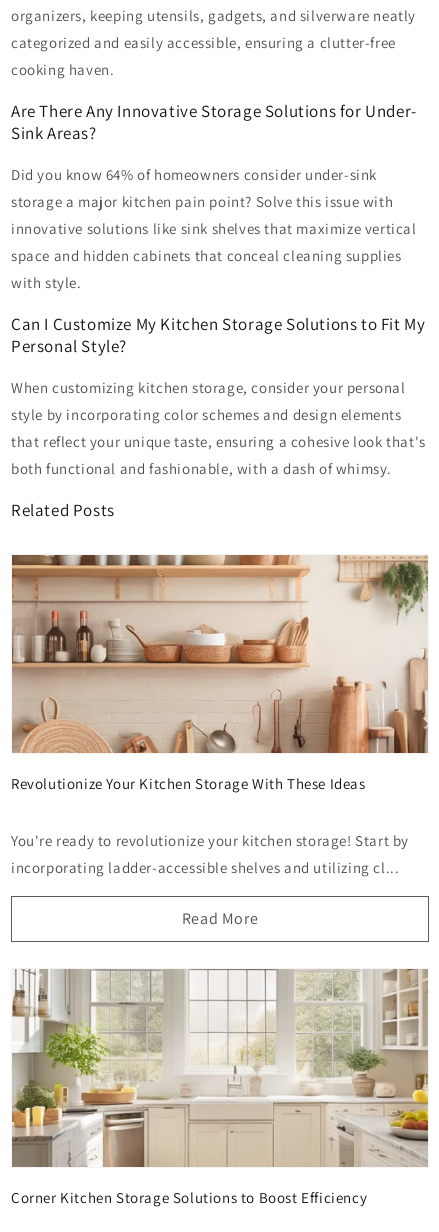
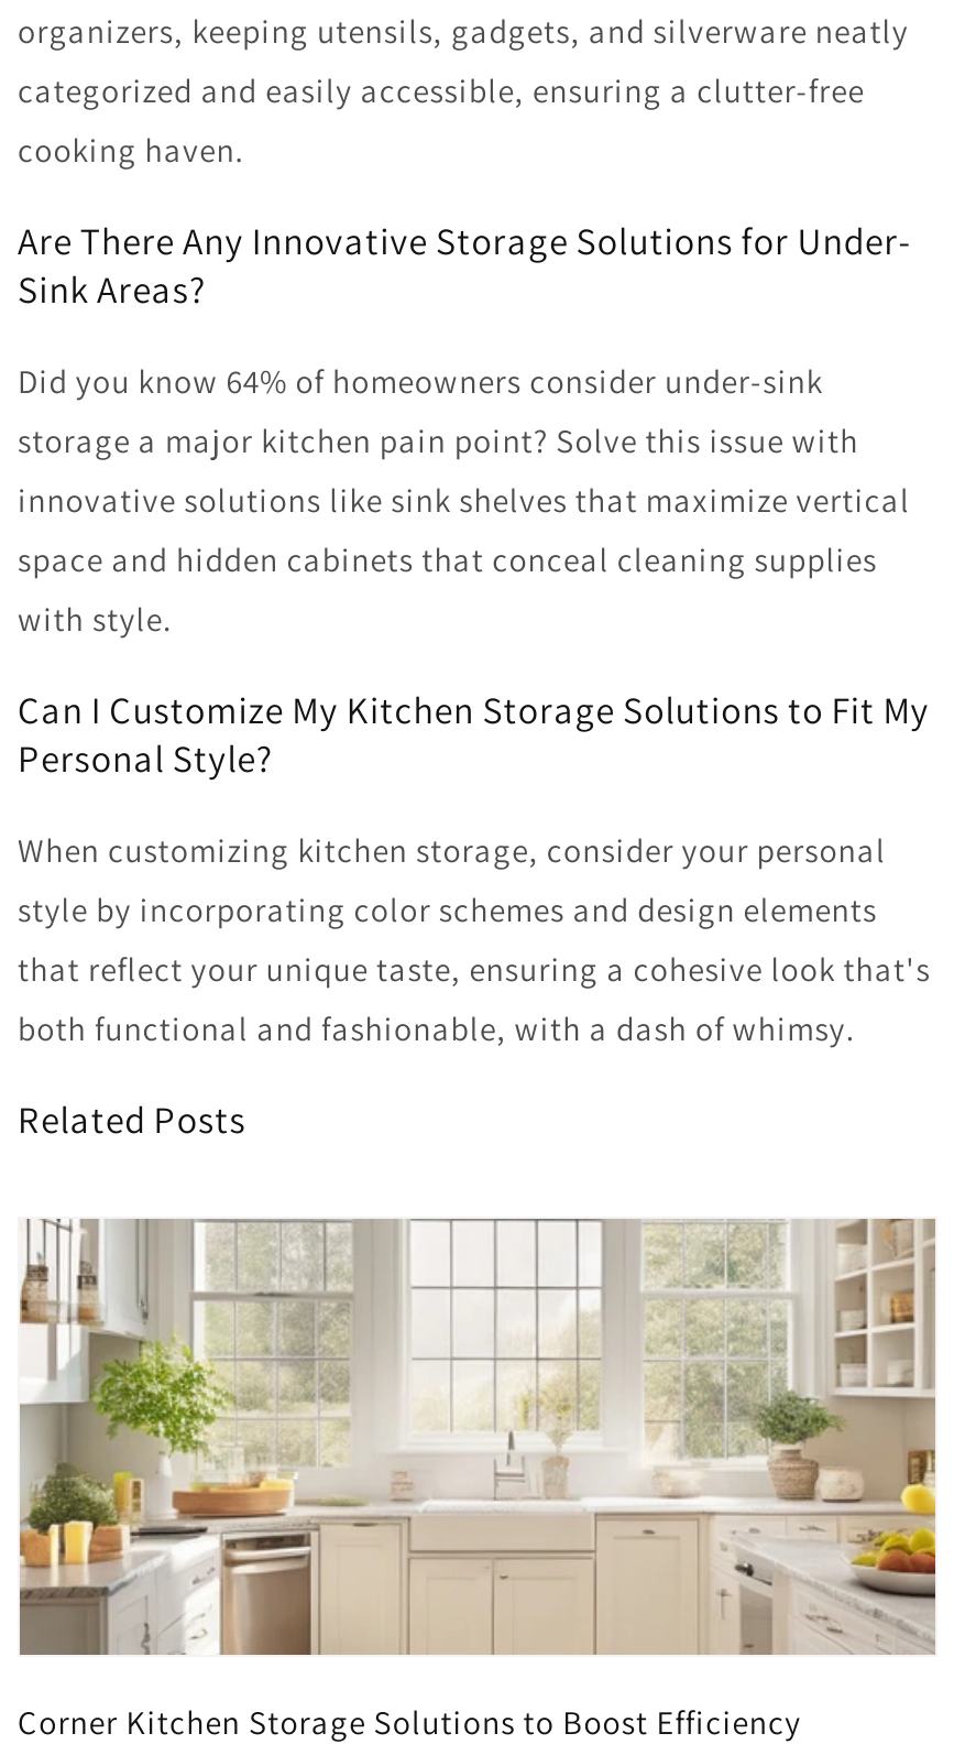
- [image]
- Revolutionize Your Kitchen Storage With These Ideas
- You're ready to revolutionize your kitchen storage! Start by
- incorporating ladder-accessible shelves and utilizing cl...
- Read More
